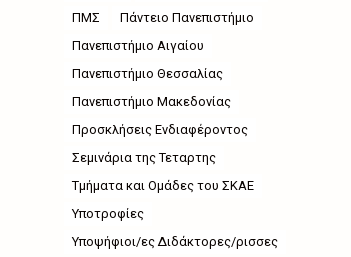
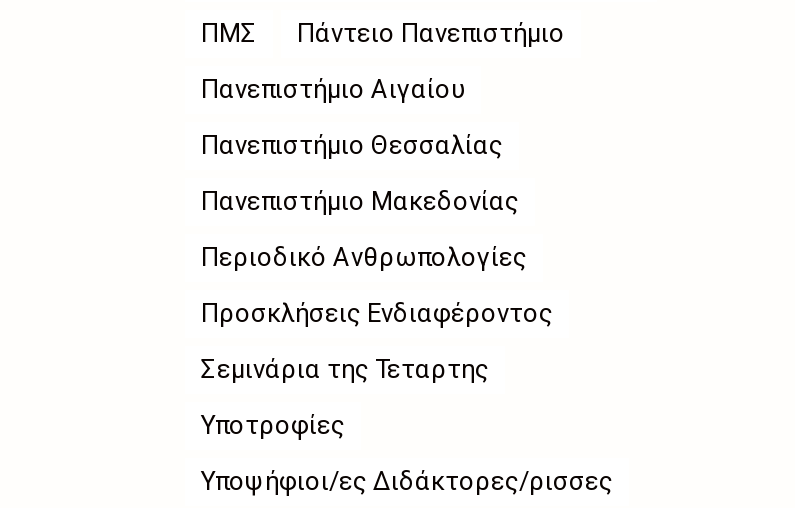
+ Περιοδικό Ανθρωπολογίες

moved down: Προσκλήσεις Ενδιαφέροντος | Σεμινάρια της Τεταρτης

- Τμήματα και Ομάδες του ΣΚΑΕ
